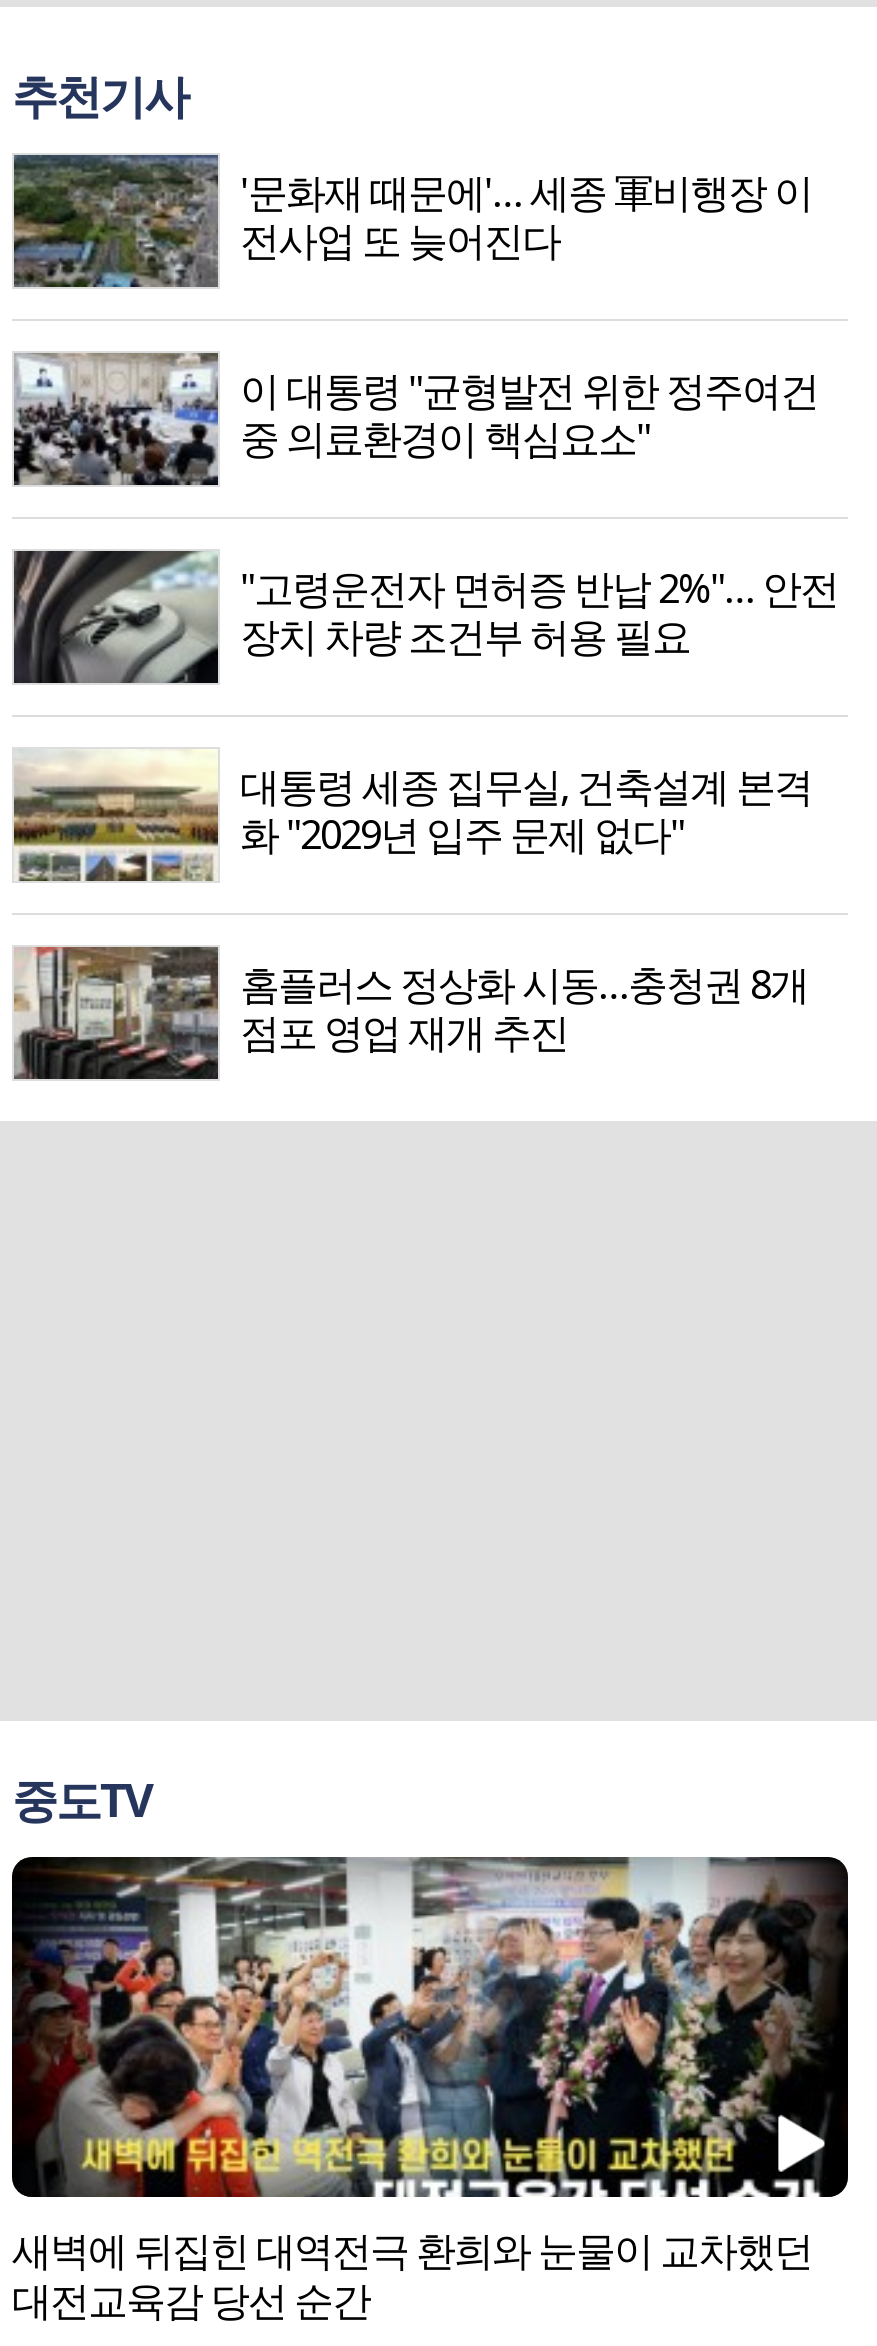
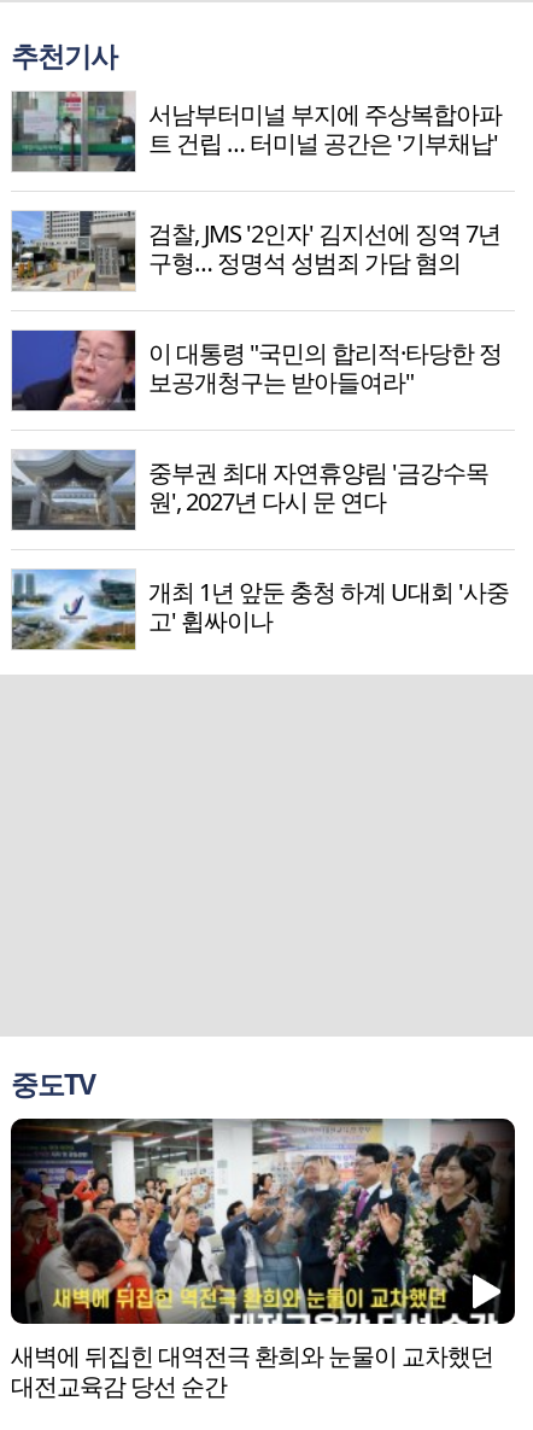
- [image]
- '문화재 때문에'… 세종 軍비행장 이
- 전사업 또 늦어진다
+ [image]
+ 서남부터미널 부지에 주상복합아파
+ 트 건립 … 터미널 공간은 '기부채납'

- [image]
- 이 대통령 "균형발전 위한 정주여건
- 중 의료환경이 핵심요소"
+ [image]
+ 검찰, JMS '2인자' 김지선에 징역 7년
+ 구형… 정명석 성범죄 가담 혐의

- [image]
- "고령운전자 면허증 반납 2%"… 안전
- 장치 차량 조건부 허용 필요
+ [image]
+ 이 대통령 "국민의 합리적·타당한 정
+ 보공개청구는 받아들여라"

- [image]
- 대통령 세종 집무실, 건축설계 본격
- 화 "2029년 입주 문제 없다"
+ [image]
+ 중부권 최대 자연휴양림 '금강수목
+ 원', 2027년 다시 문 연다

- [image]
- 홈플러스 정상화 시동…충청권 8개
- 점포 영업 재개 추진
+ [image]
+ 개최 1년 앞둔 충청 하계 U대회 '사중
+ 고' 휩싸이나
